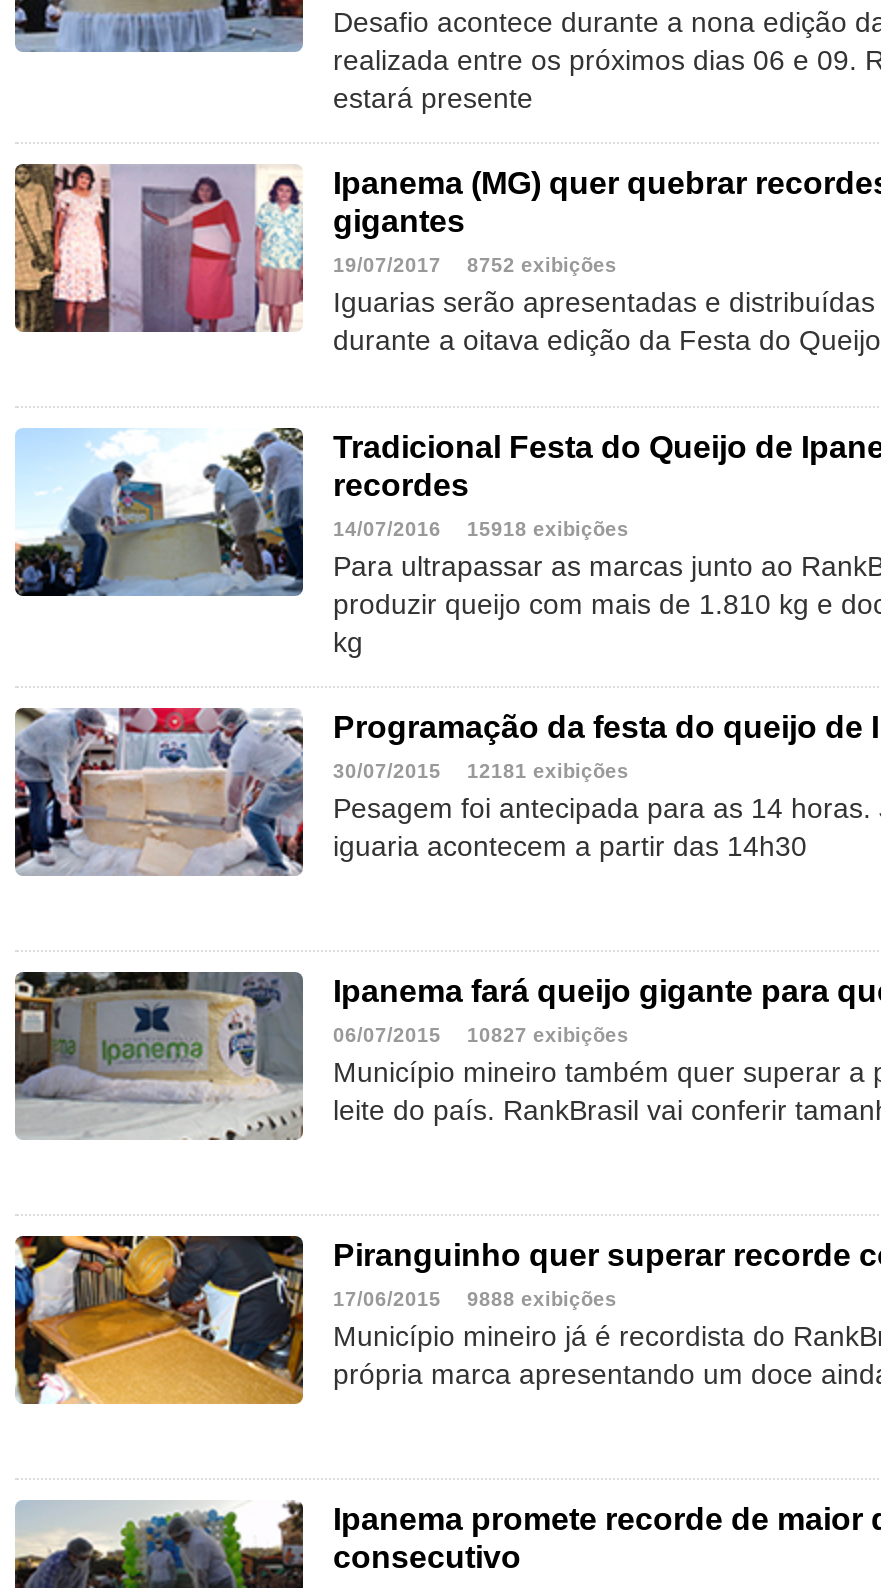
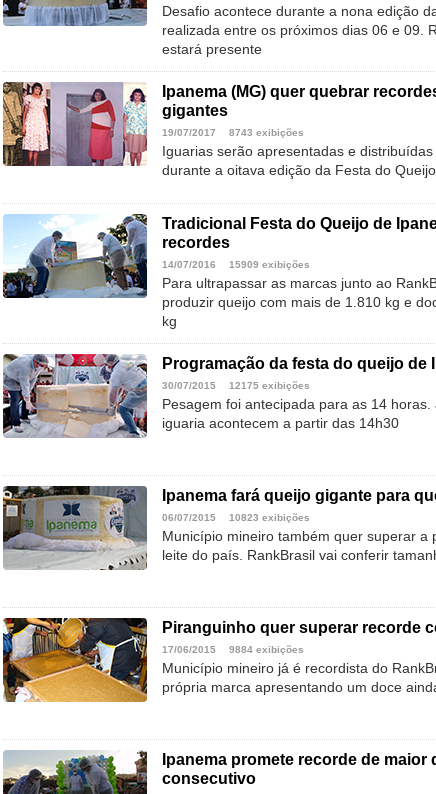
- 19/07/2017 8752 exibições
+ 19/07/2017 8743 exibições

- 14/07/2016 15918 exibições
+ 14/07/2016 15909 exibições

- 30/07/2015 12181 exibições
+ 30/07/2015 12175 exibições

- 06/07/2015 10827 exibições
+ 06/07/2015 10823 exibições

- 17/06/2015 9888 exibições
+ 17/06/2015 9884 exibições
